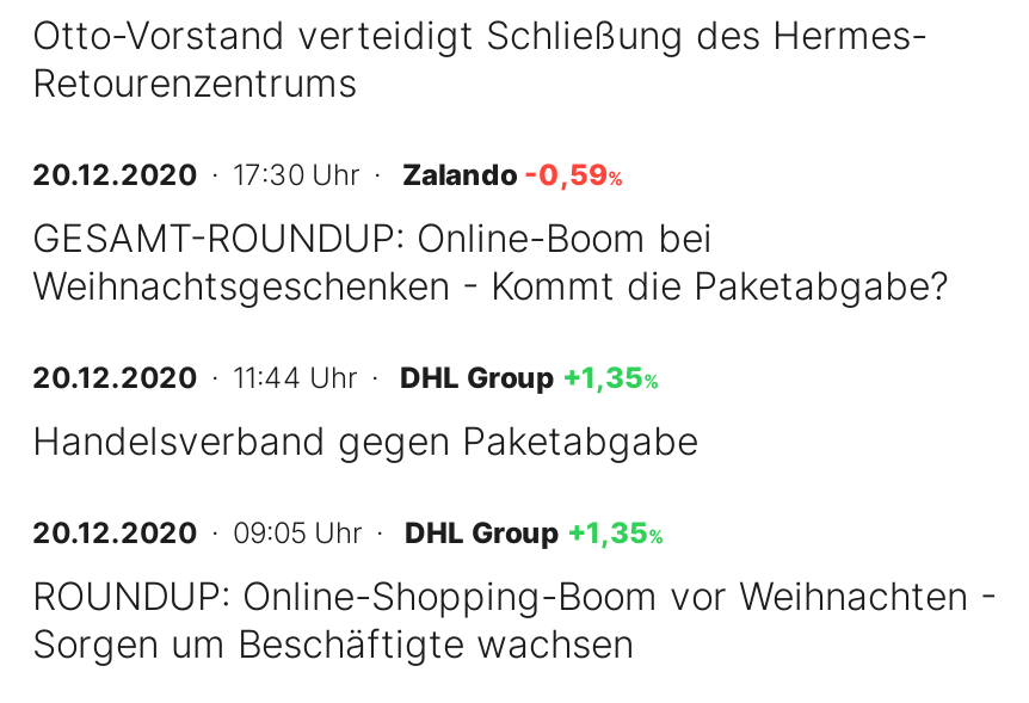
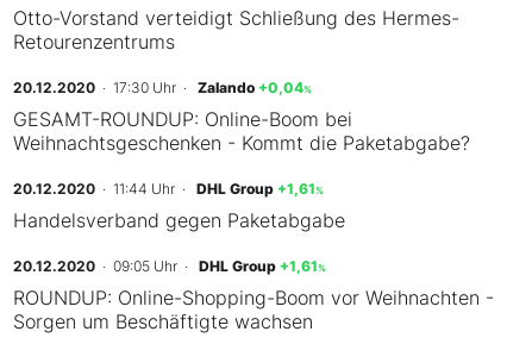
- 20.12.2020 · 17:30 Uhr · Zalando -0,59%
+ 20.12.2020 · 17:30 Uhr · Zalando +0,04%

- 20.12.2020 · 11:44 Uhr · DHL Group +1,35%
+ 20.12.2020 · 11:44 Uhr · DHL Group +1,61%

- 20.12.2020 · 09:05 Uhr · DHL Group +1,35%
+ 20.12.2020 · 09:05 Uhr · DHL Group +1,61%
